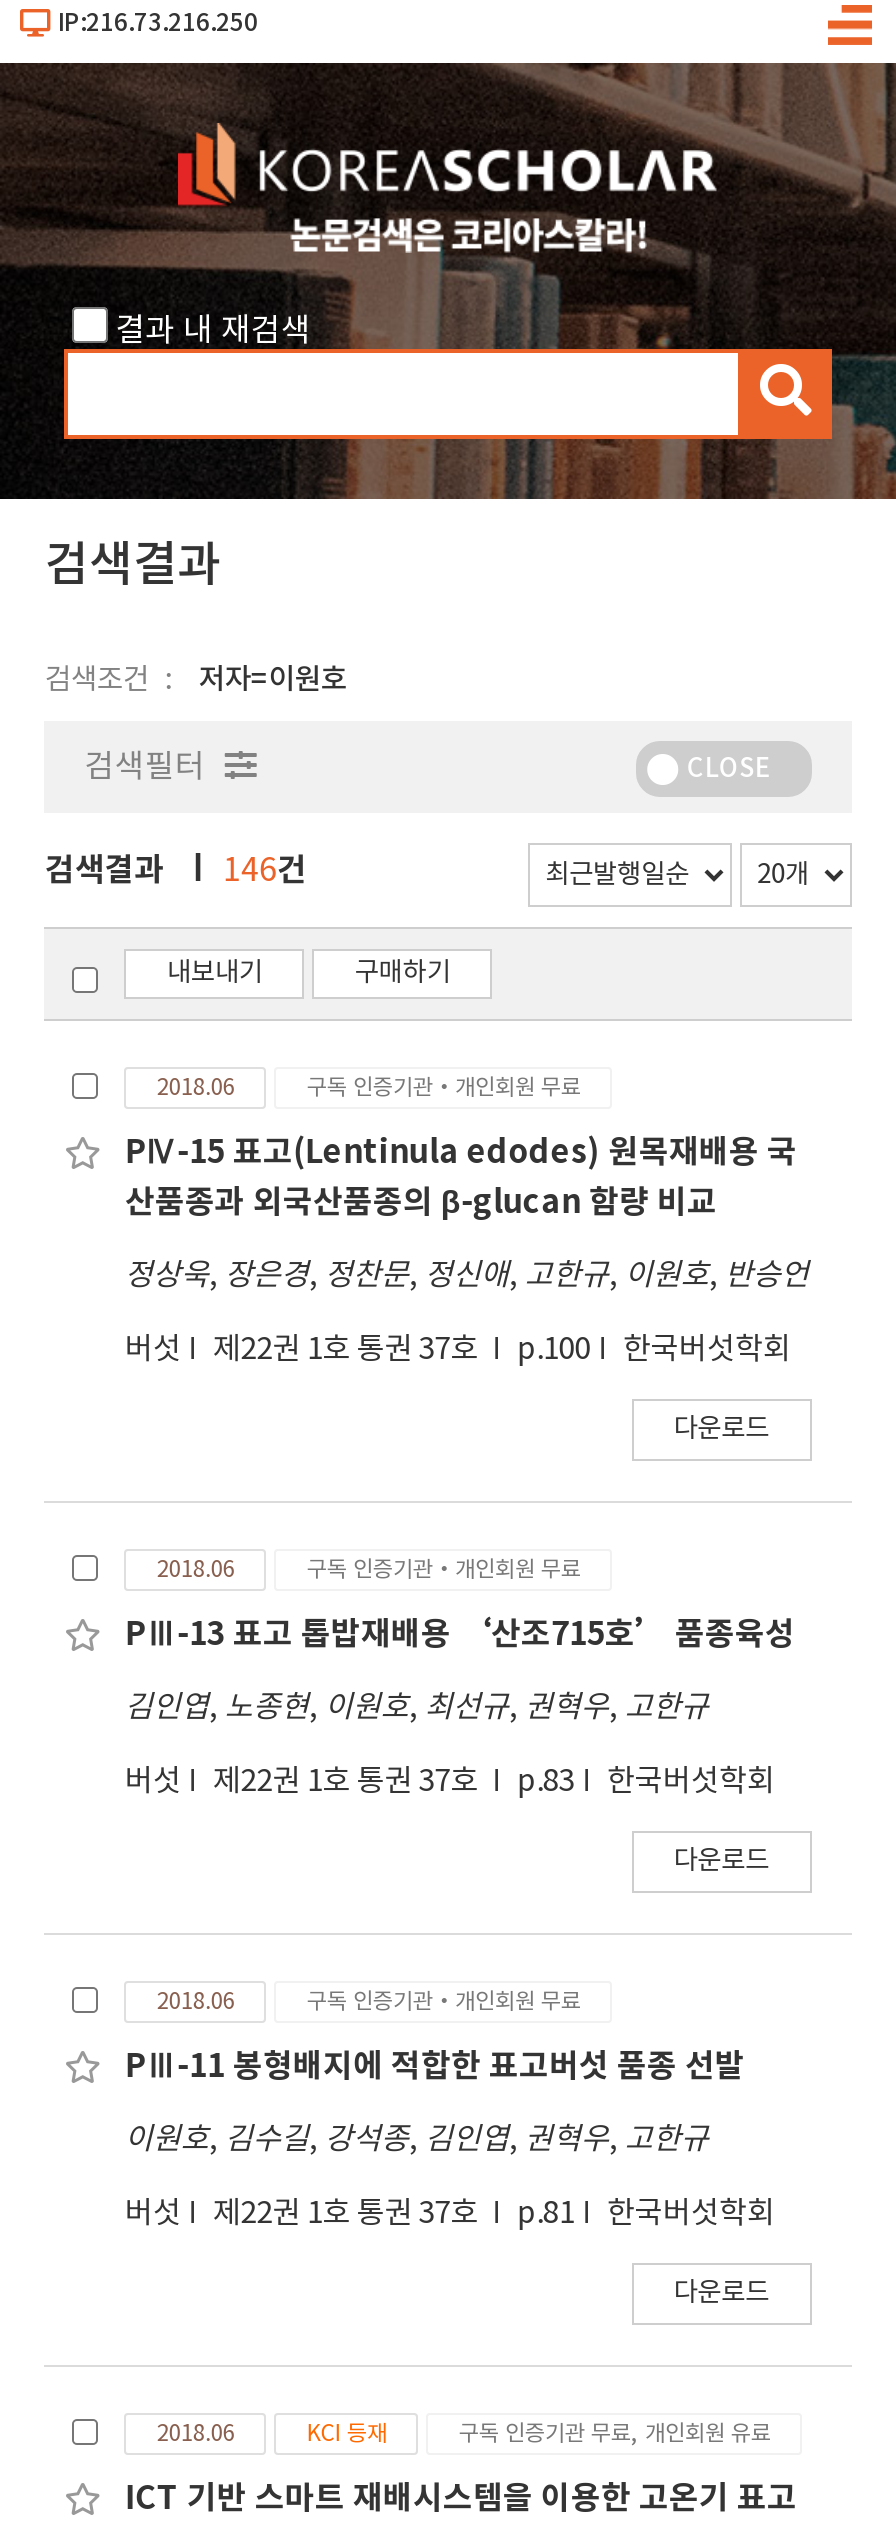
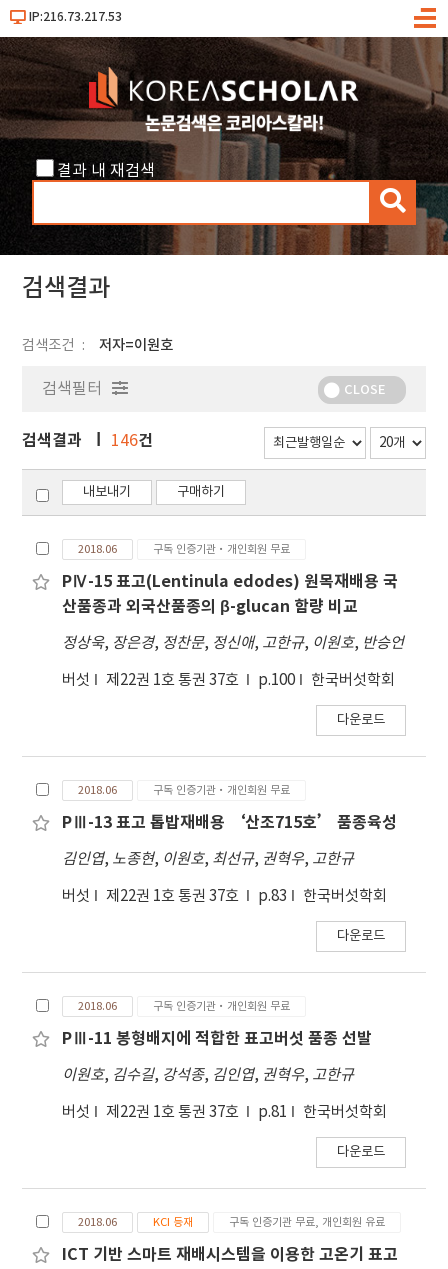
- IP:216.73.216.250
+ IP:216.73.217.53
